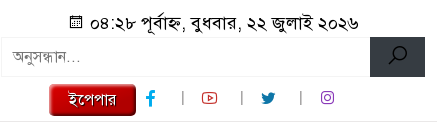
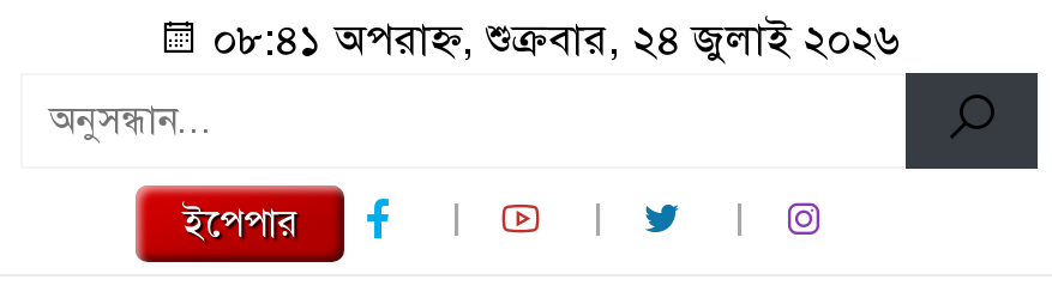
- ০৪:২৮ পূর্বাহ্ন, বুধবার, ২২ জুলাই ২০২৬
+ ০৮:৪১ অপরাহ্ন, শুক্রবার, ২৪ জুলাই ২০২৬
